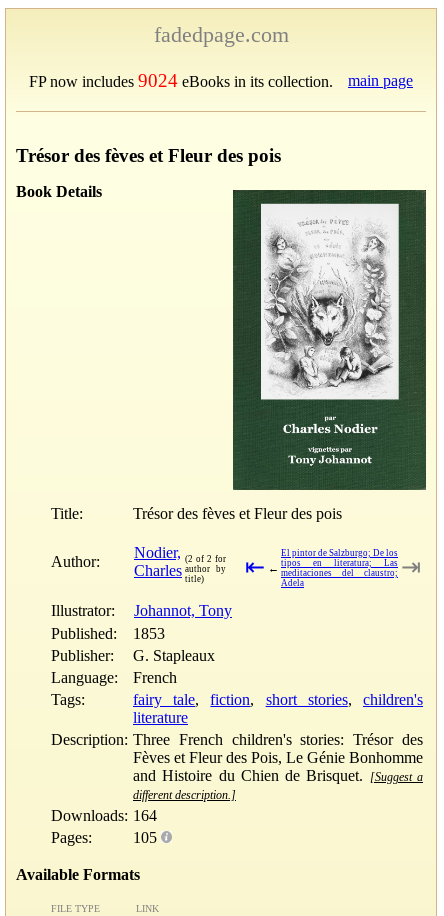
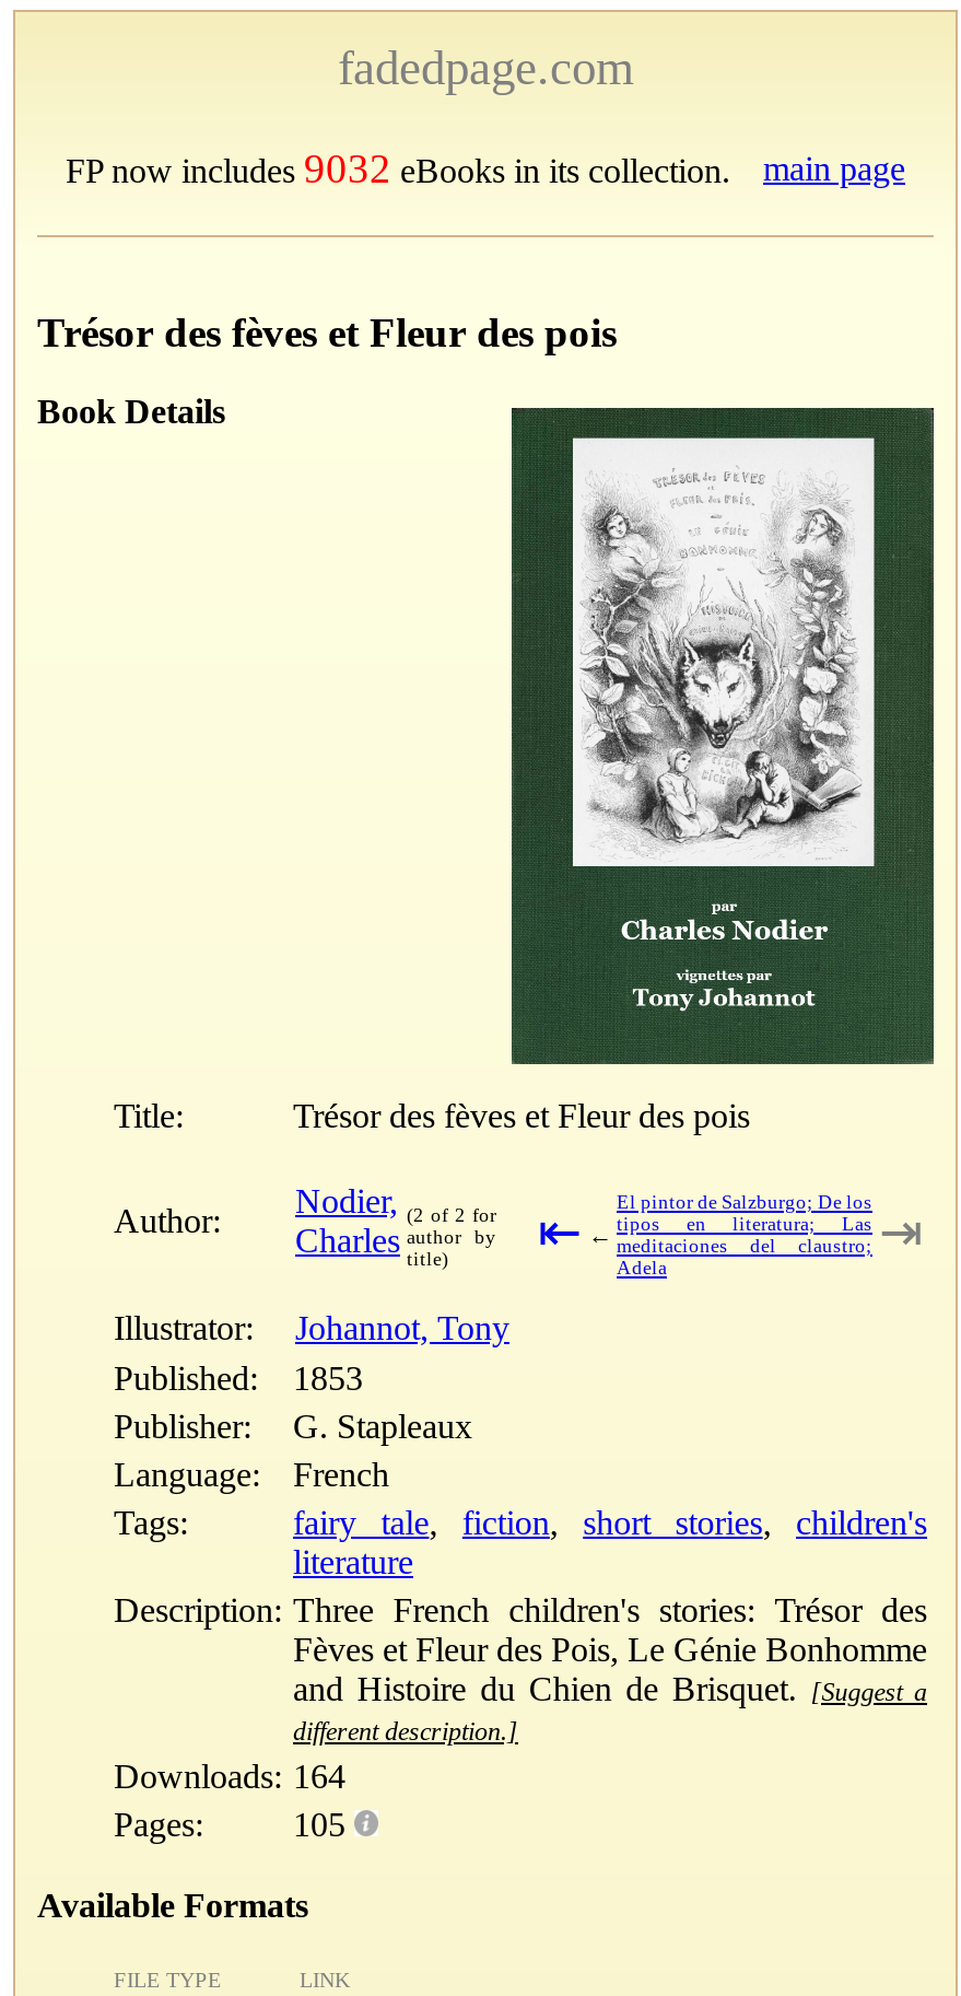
- FP now includes 9024 eBooks in its collection.
+ FP now includes 9032 eBooks in its collection.
